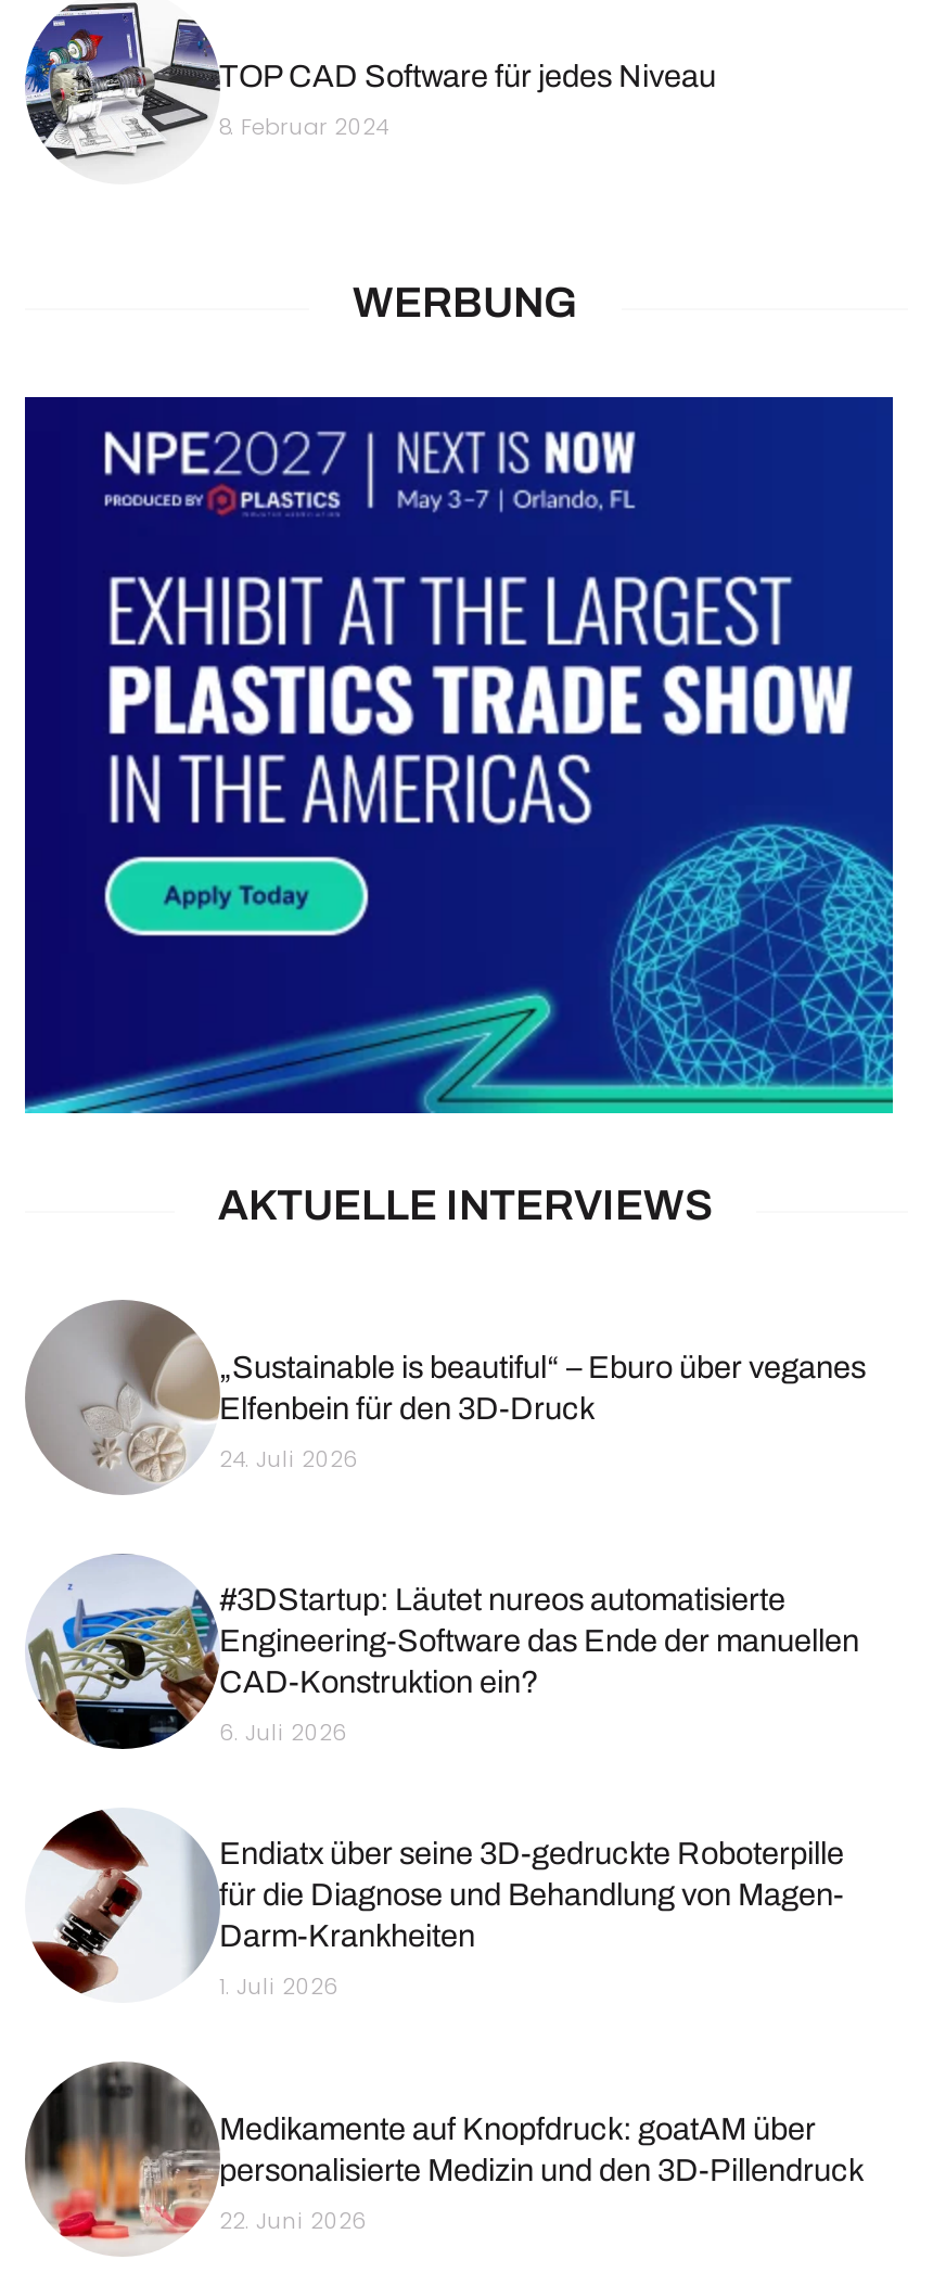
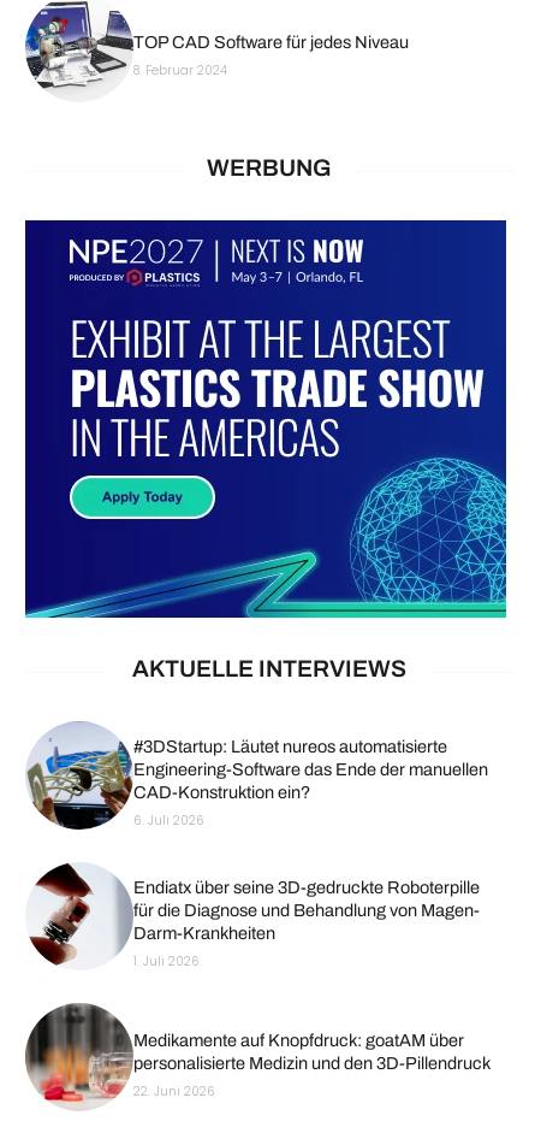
- [image]
- „Sustainable is beautiful“ – Eburo über veganes
- Elfenbein für den 3D-Druck
- 24. Juli 2026
